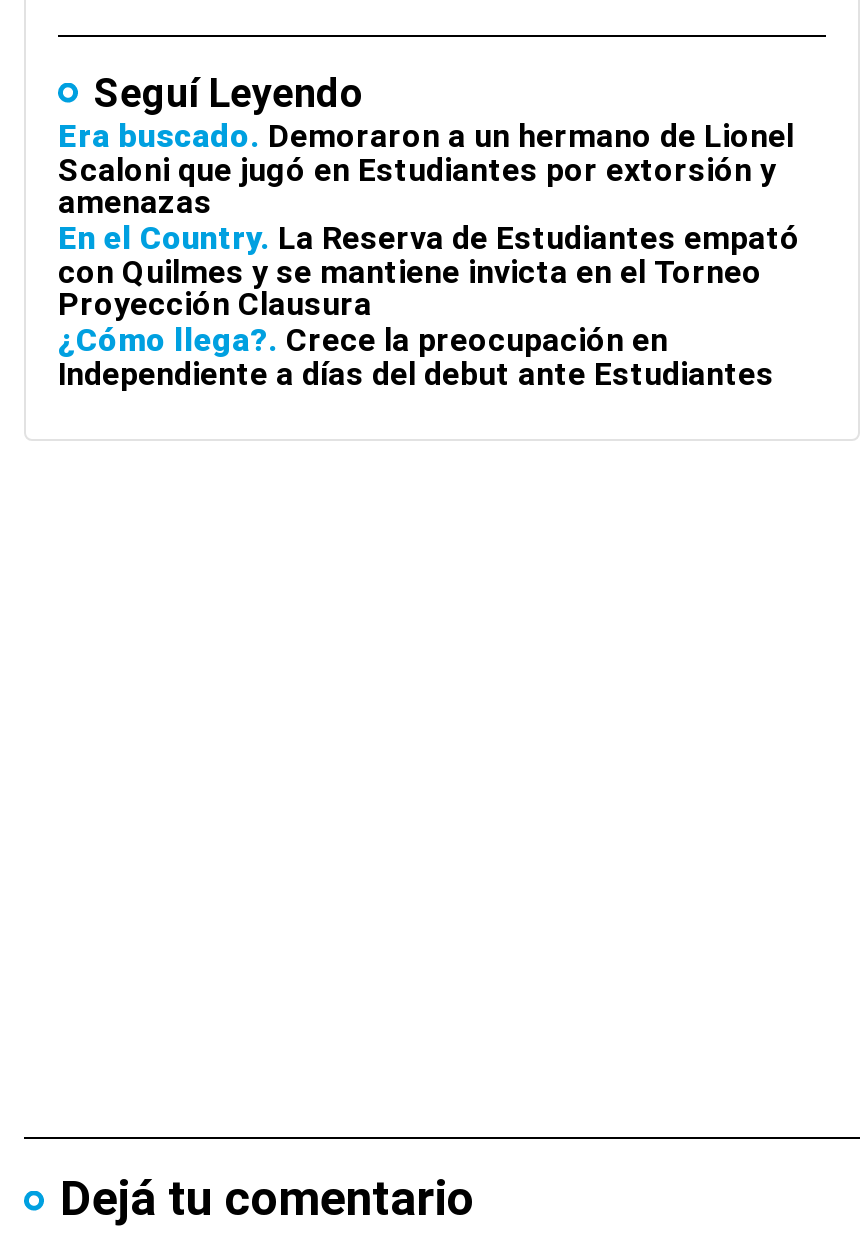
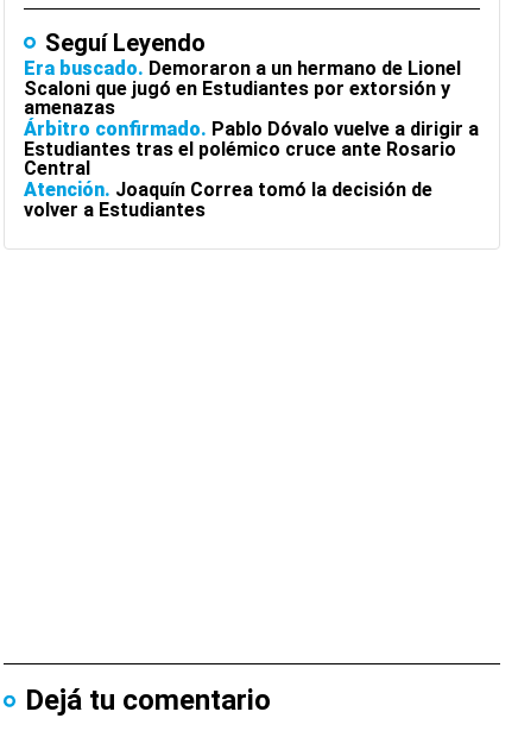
- En el Country La Reserva de Estudiantes empató
- con Quilmes y se mantiene invicta en el Torneo
- Proyección Clausura
- ¿Cómo llega? Crece la preocupación en
- Independiente a días del debut ante Estudiantes
+ Árbitro confirmado Pablo Dóvalo vuelve a dirigir a
+ Estudiantes tras el polémico cruce ante Rosario
+ Central
+ Atención Joaquín Correa tomó la decisión de
+ volver a Estudiantes
